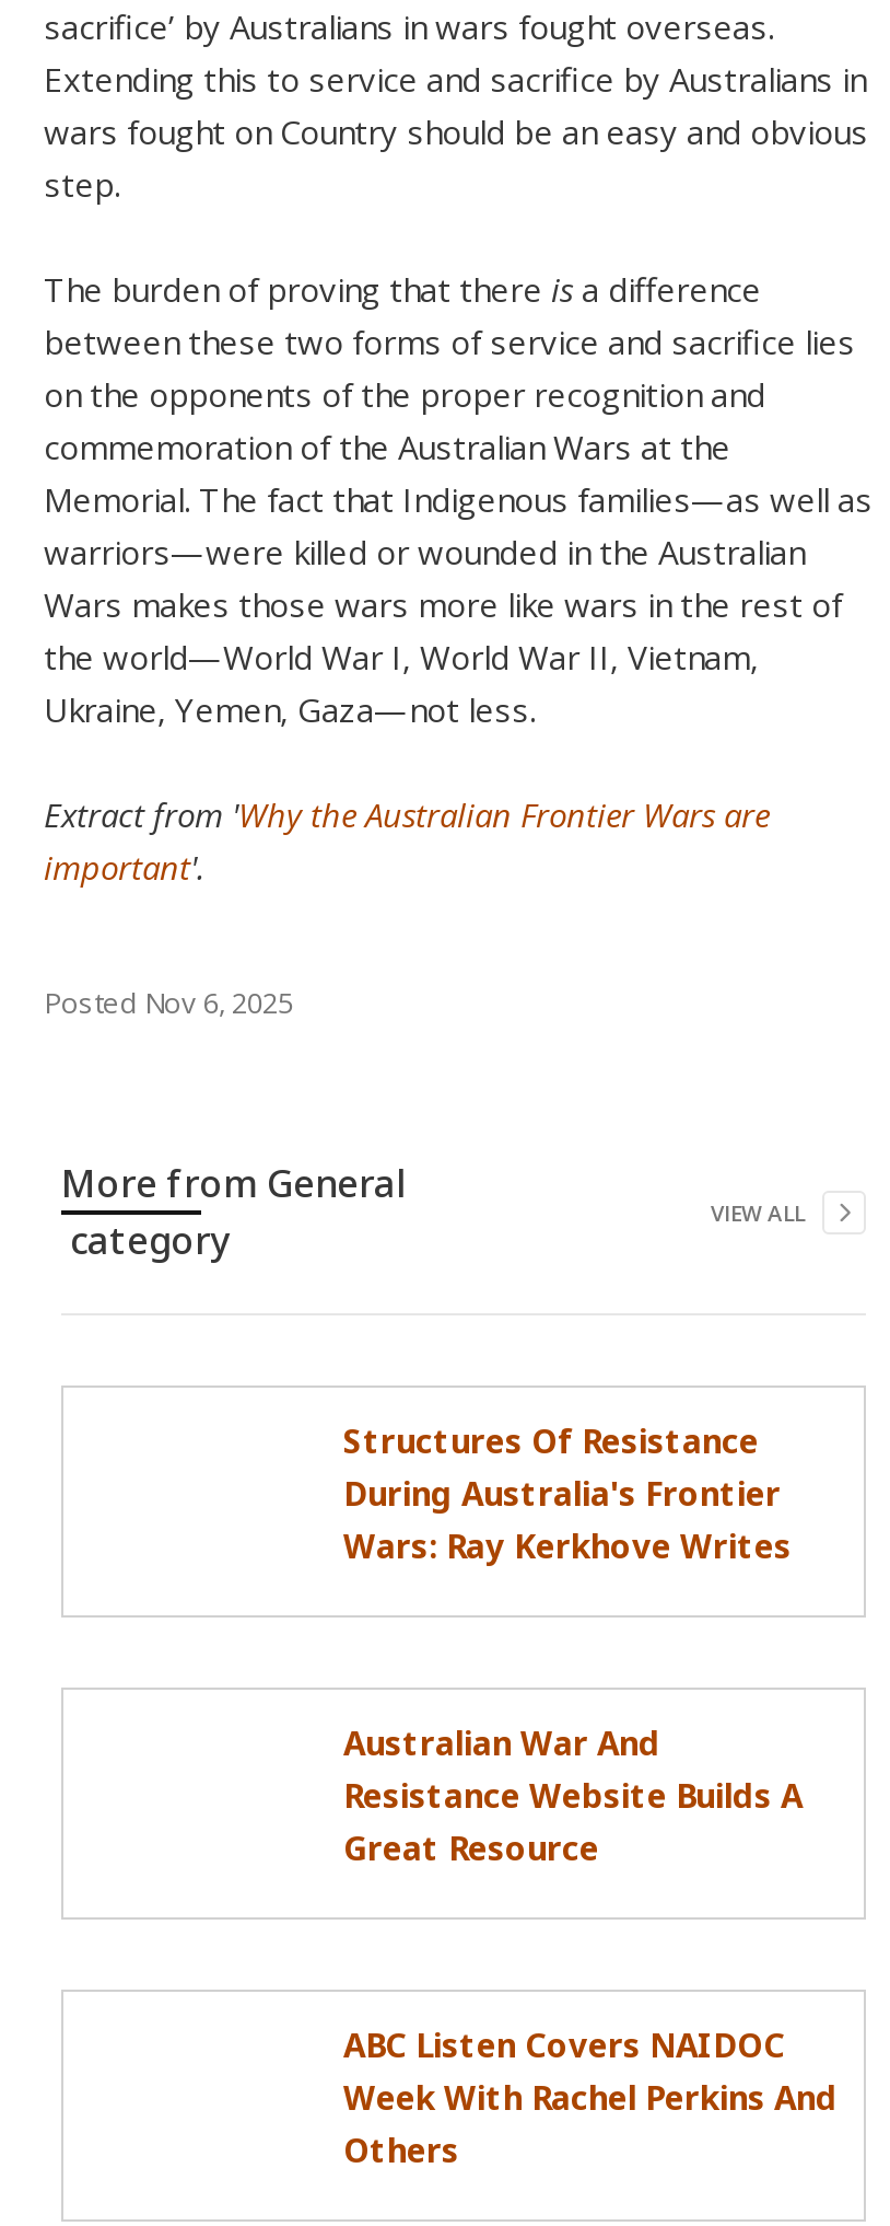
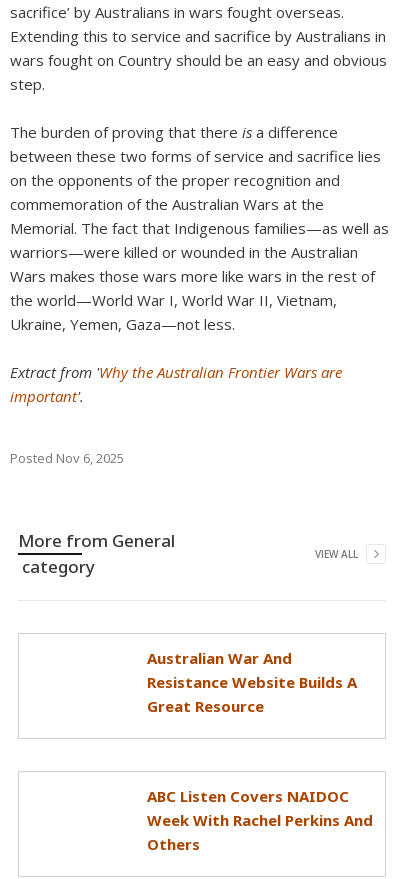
- Structures Of Resistance
- During Australia's Frontier
- Wars: Ray Kerkhove Writes
